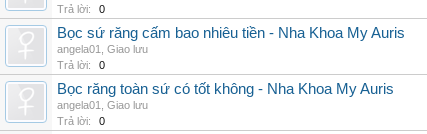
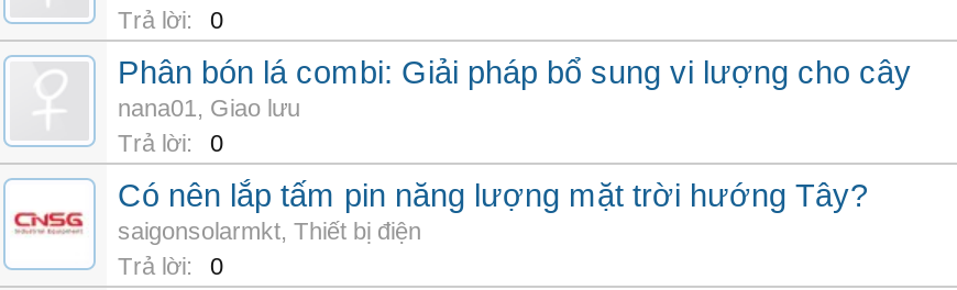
- Bọc sứ răng cấm bao nhiêu tiền - Nha Khoa My Auris
- angela01, Giao lưu
+ Phân bón lá combi: Giải pháp bổ sung vi lượng cho cây
+ nana01, Giao lưu

+ [image]

- Bọc răng toàn sứ có tốt không - Nha Khoa My Auris
- angela01, Giao lưu
+ Có nên lắp tấm pin năng lượng mặt trời hướng Tây?
+ saigonsolarmkt, Thiết bị điện
